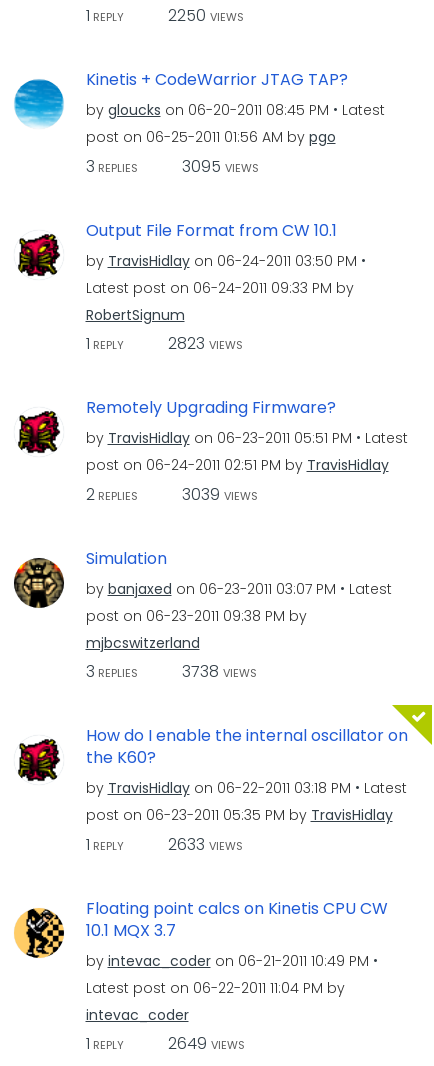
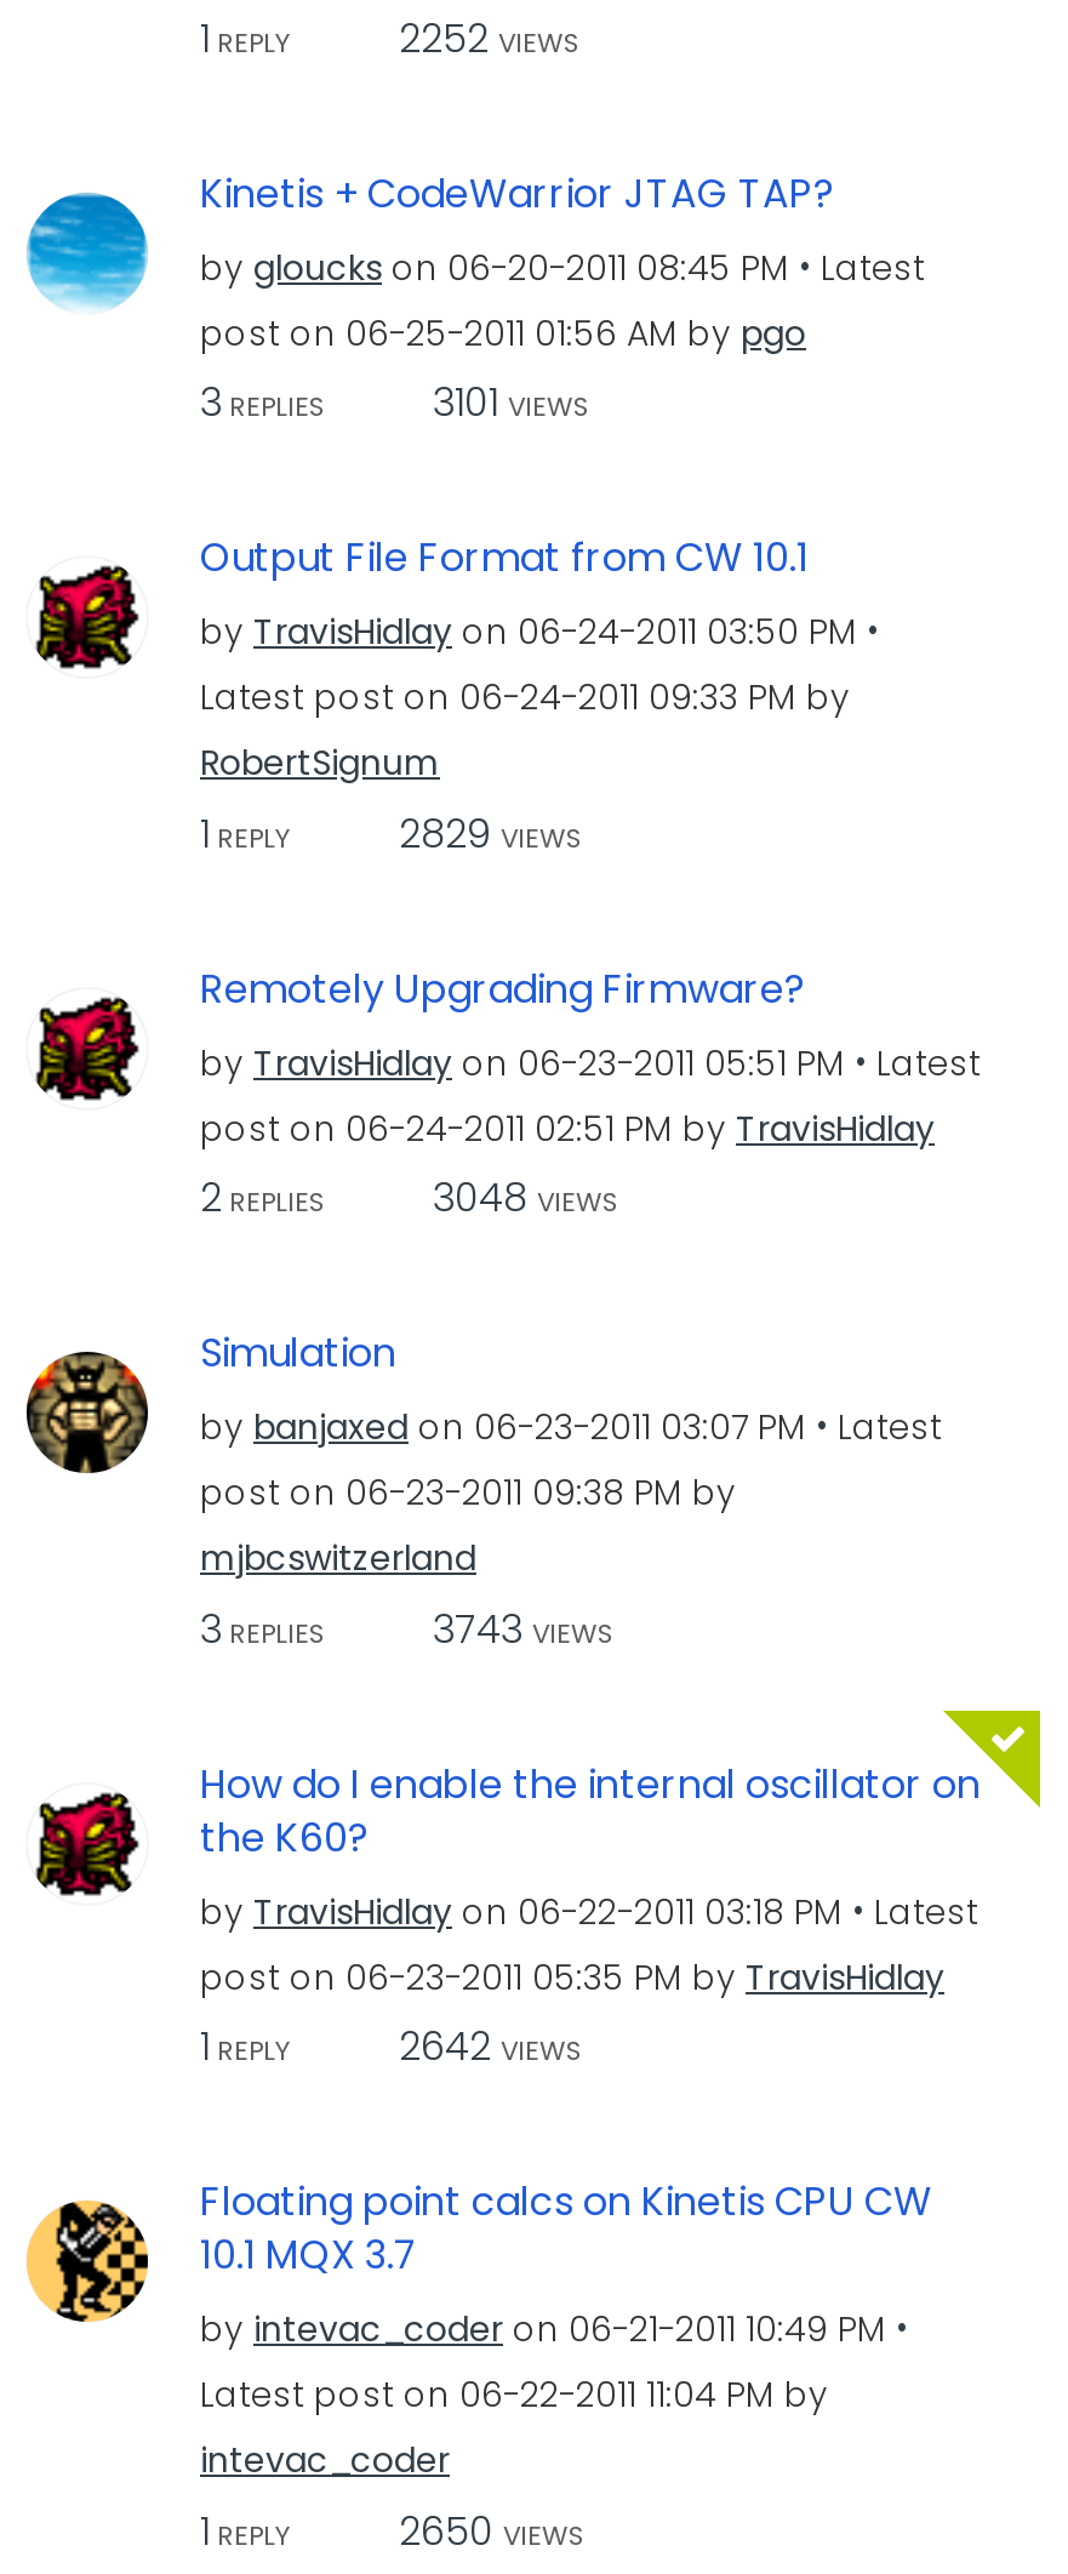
- 1 REPLY 2250 VIEWS
+ 1 REPLY 2252 VIEWS

- 3 REPLIES 3095 VIEWS
+ 3 REPLIES 3101 VIEWS

- 1 REPLY 2823 VIEWS
+ 1 REPLY 2829 VIEWS

- 2 REPLIES 3039 VIEWS
+ 2 REPLIES 3048 VIEWS

- 3 REPLIES 3738 VIEWS
+ 3 REPLIES 3743 VIEWS

- 1 REPLY 2633 VIEWS
+ 1 REPLY 2642 VIEWS

- 1 REPLY 2649 VIEWS
+ 1 REPLY 2650 VIEWS
